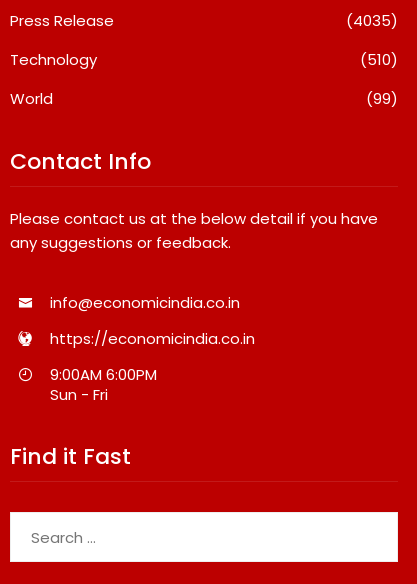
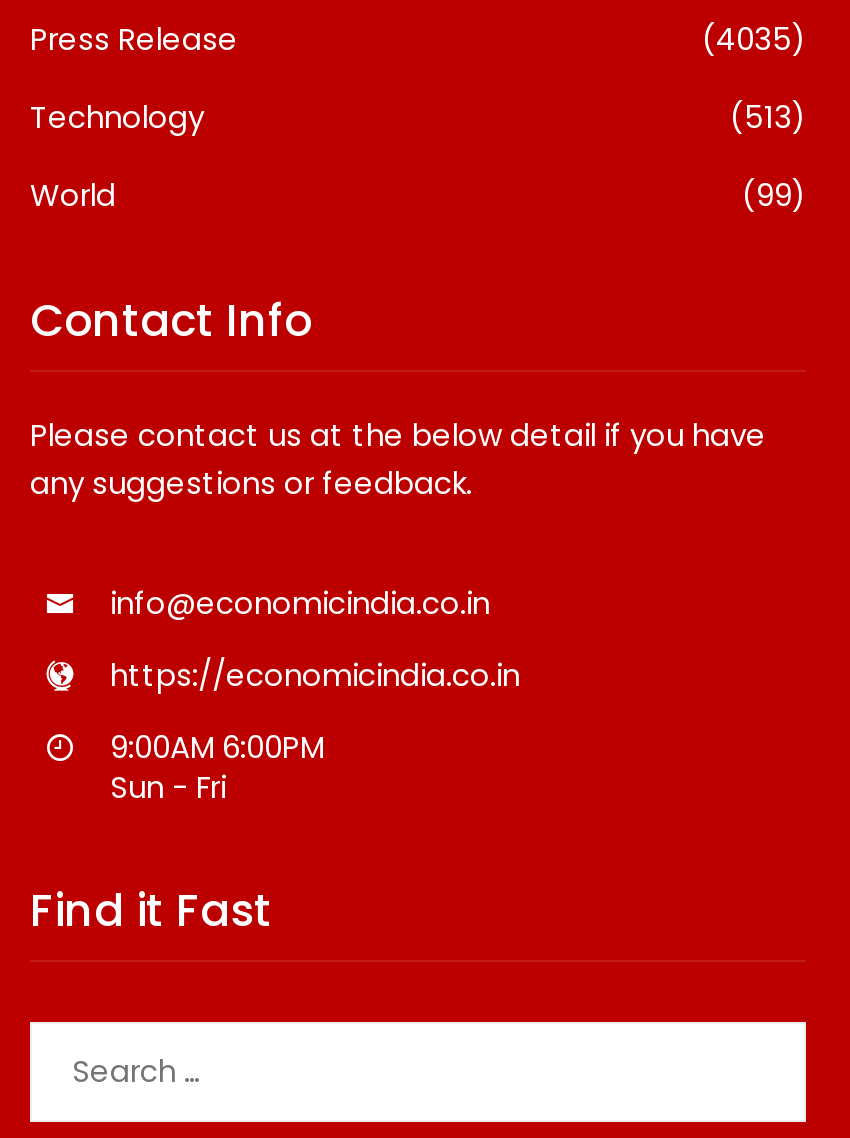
- (510)
+ (513)
